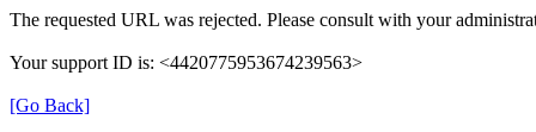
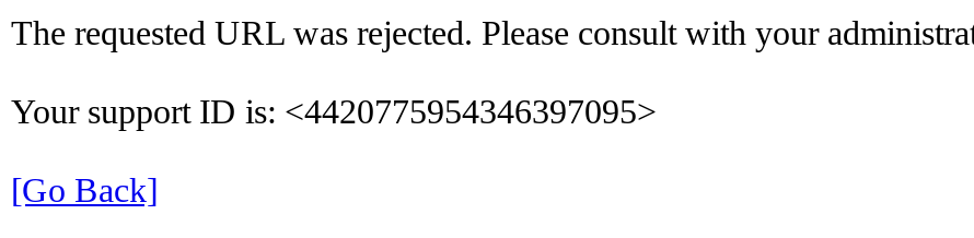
- Your support ID is: <4420775953674239563>
+ Your support ID is: <4420775954346397095>
